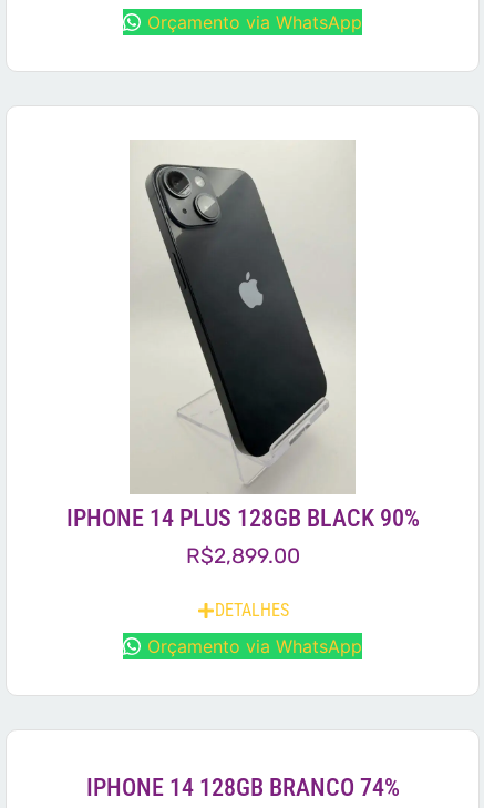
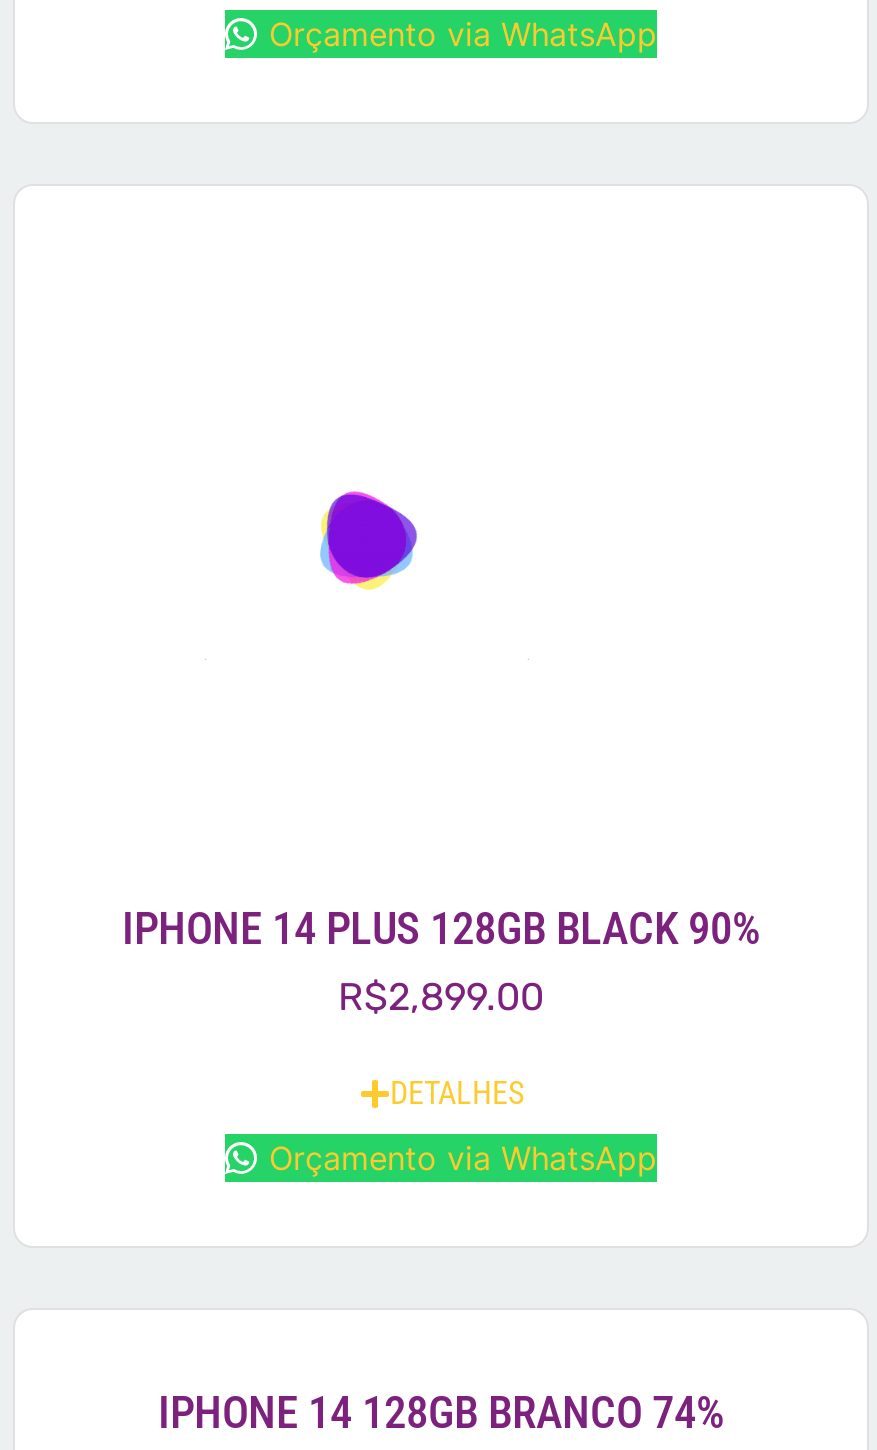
- [image]
